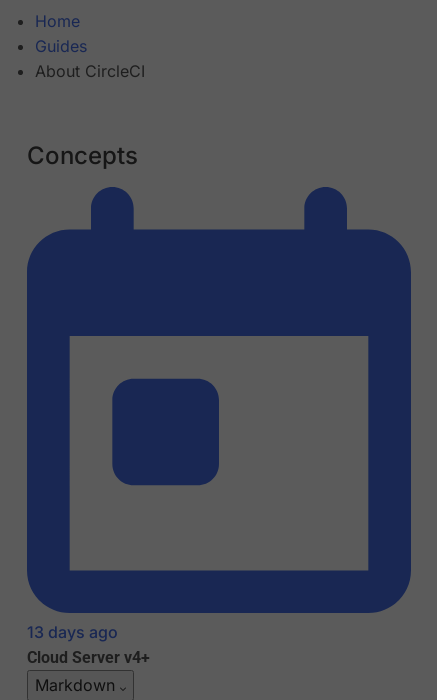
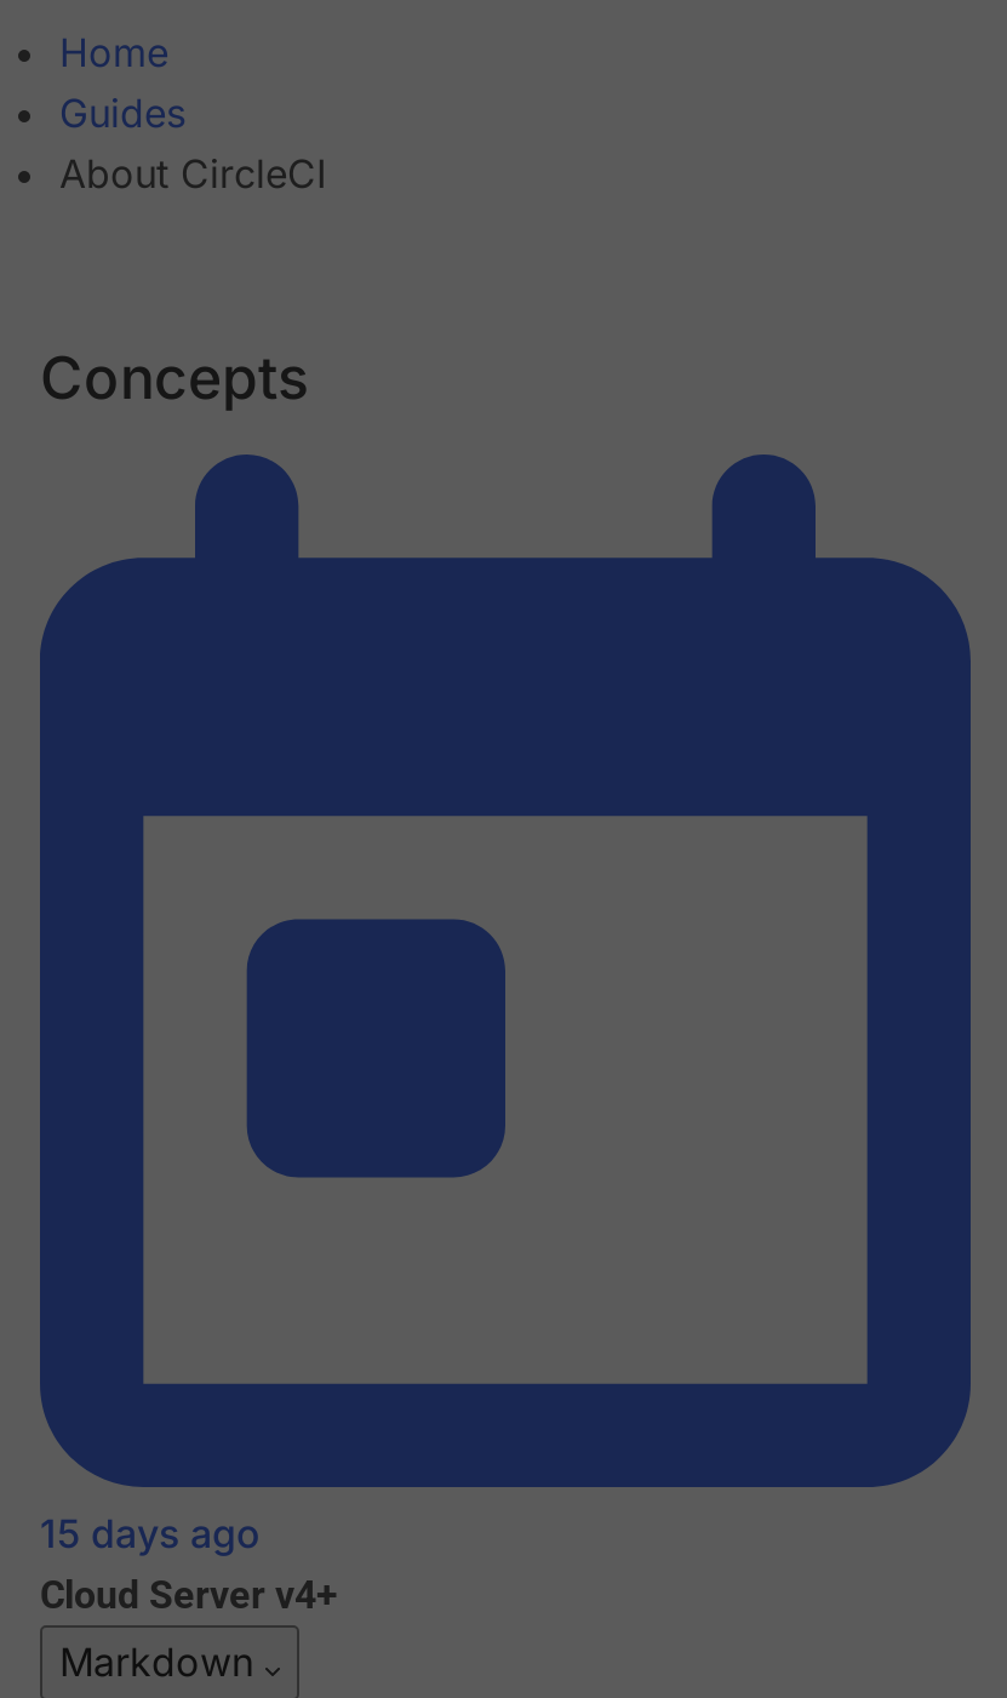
- 13 days ago
+ 15 days ago
